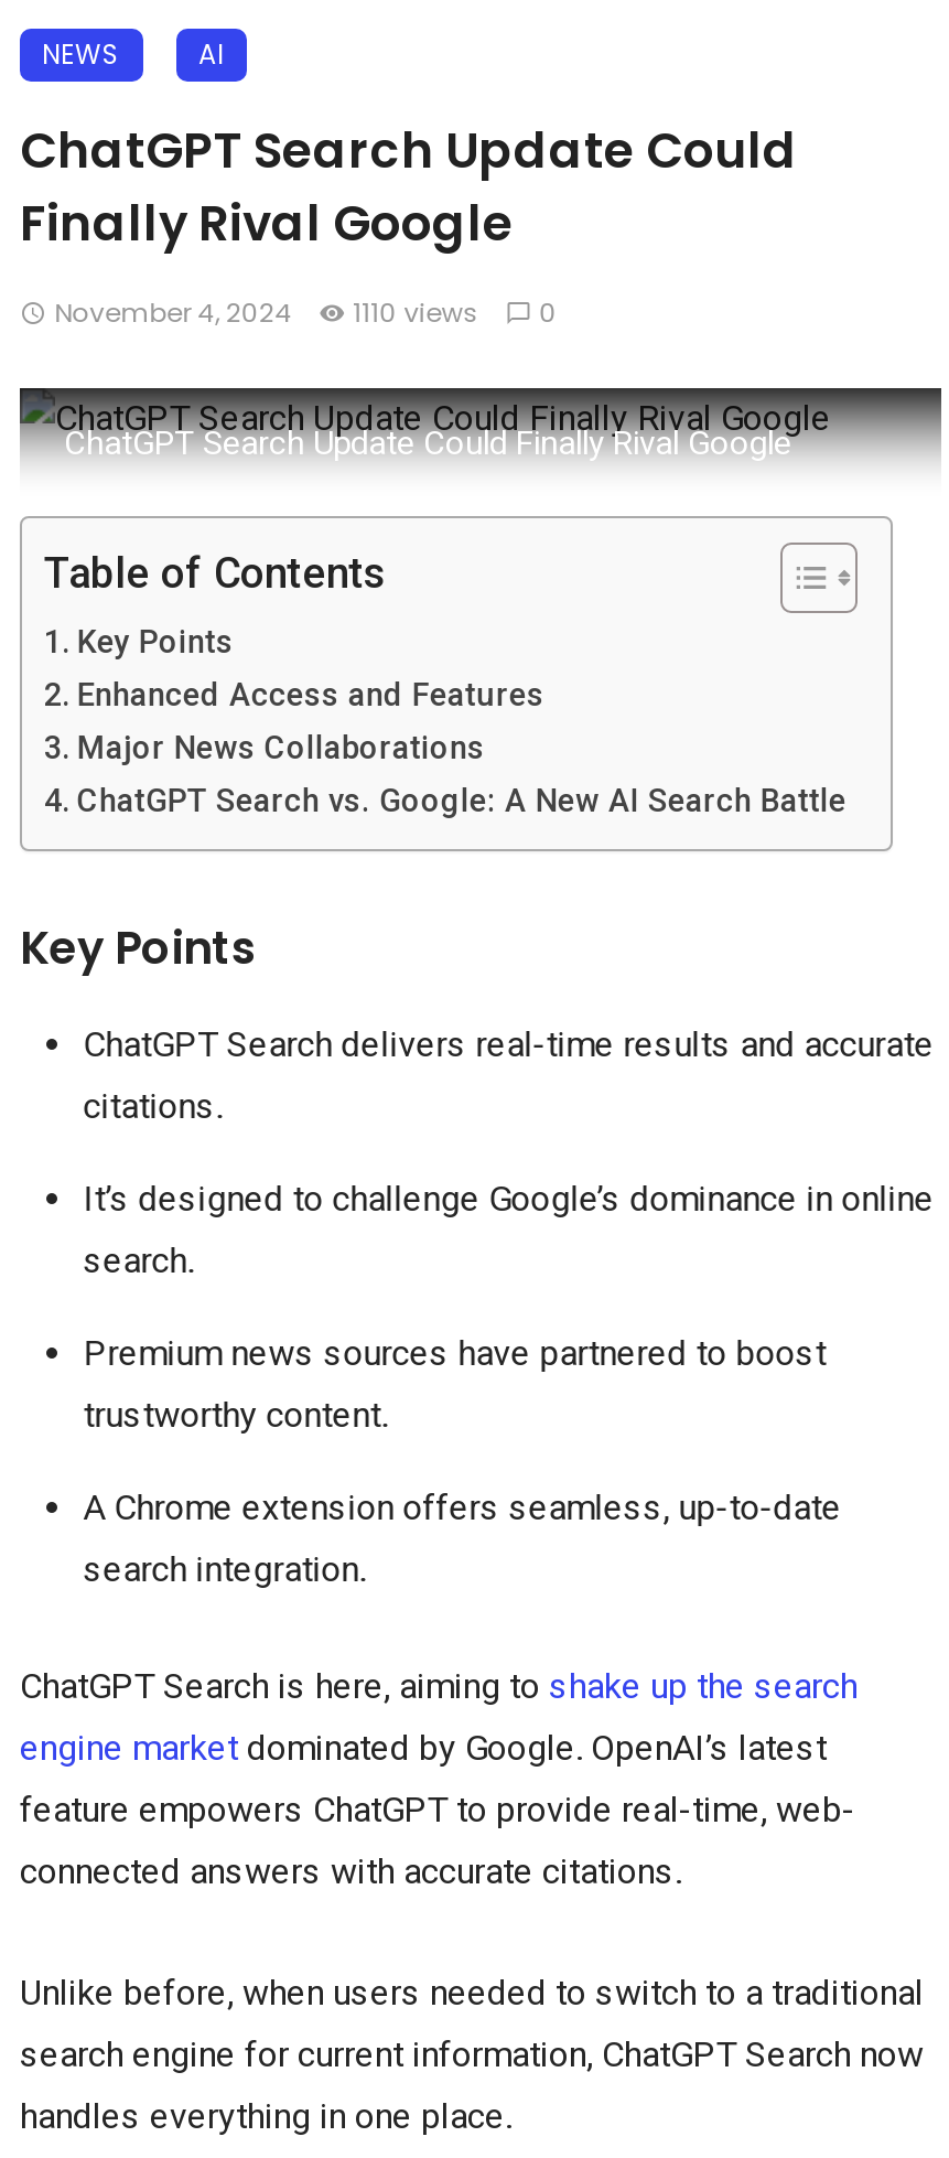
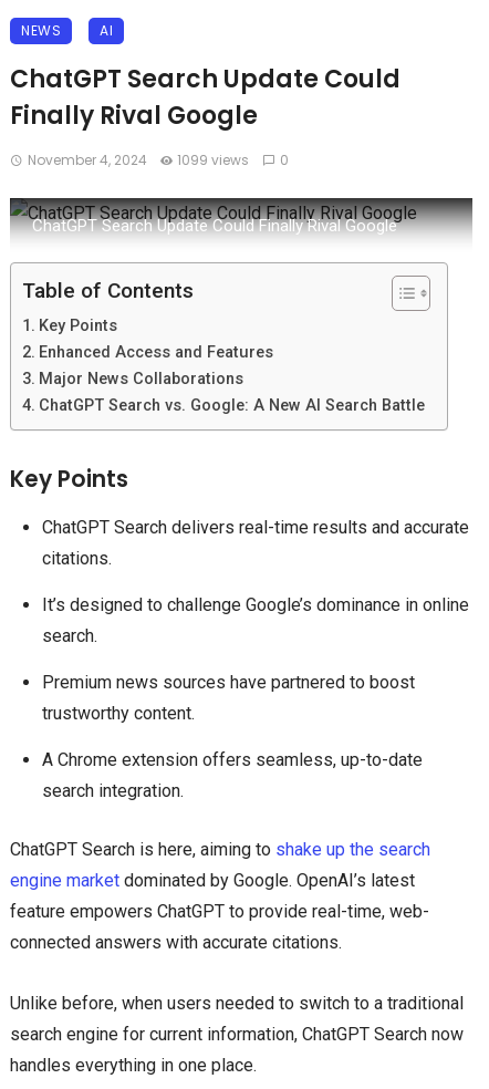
- November 4, 2024 1110 views 0
+ November 4, 2024 1099 views 0
